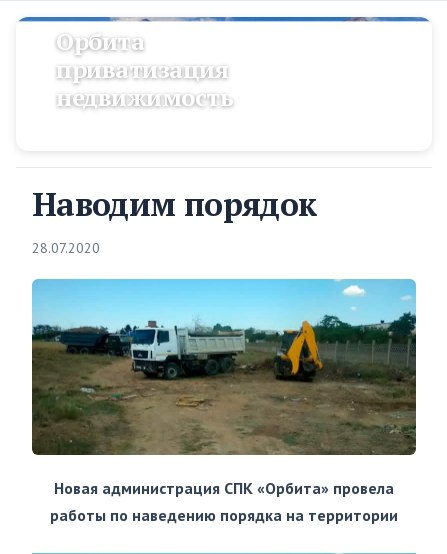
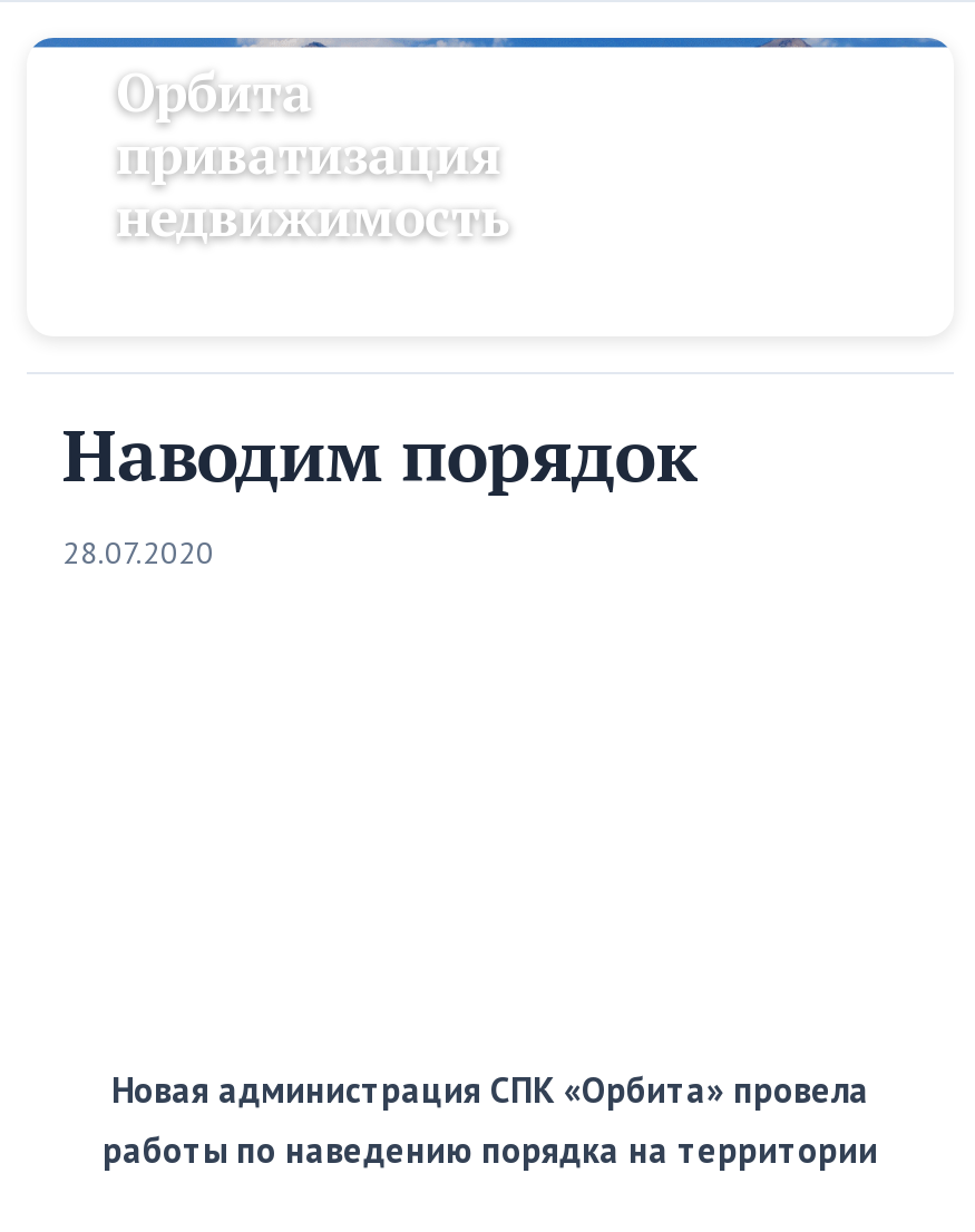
- [image]
